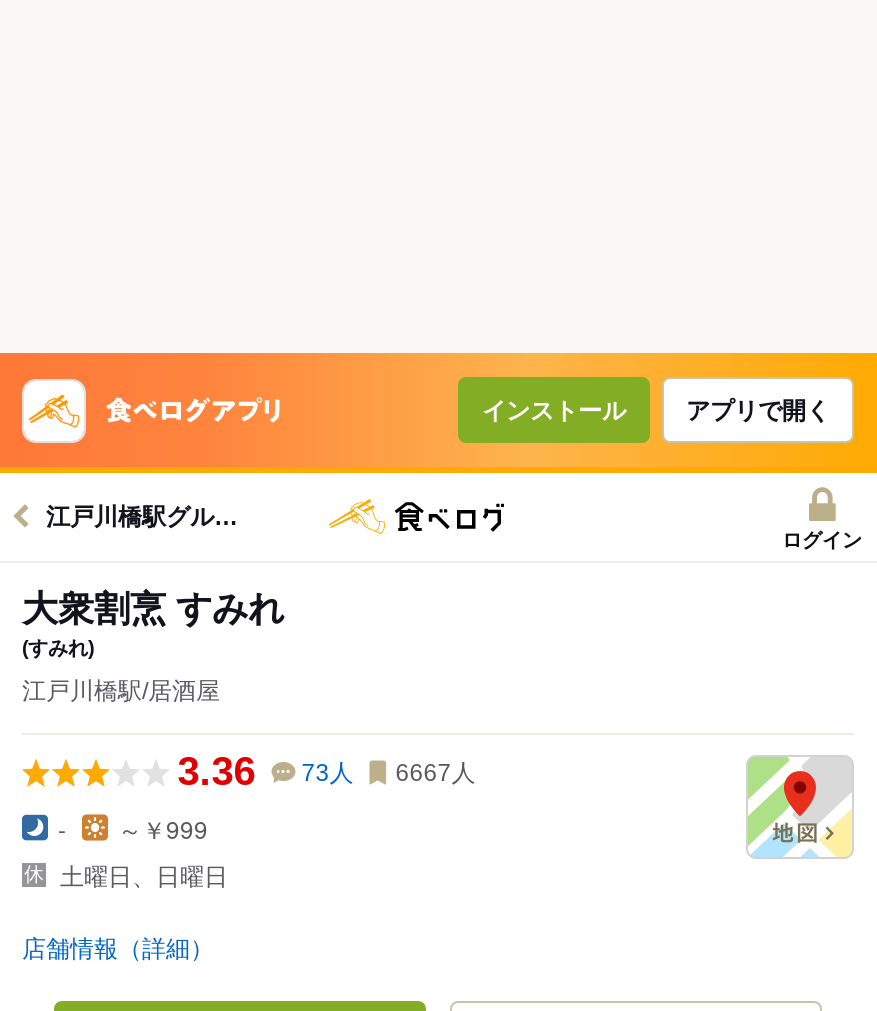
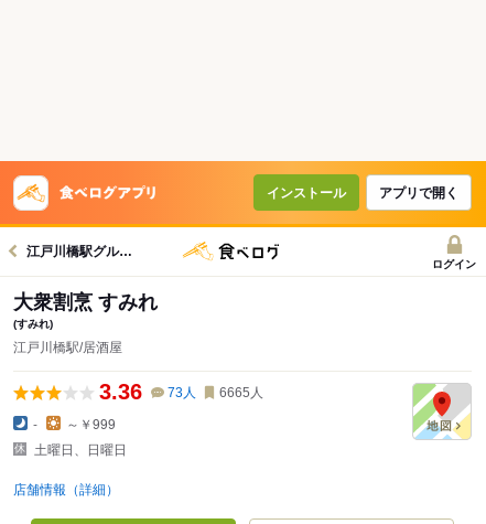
- 3.36 73人 6667人
+ 3.36 73人 6665人
